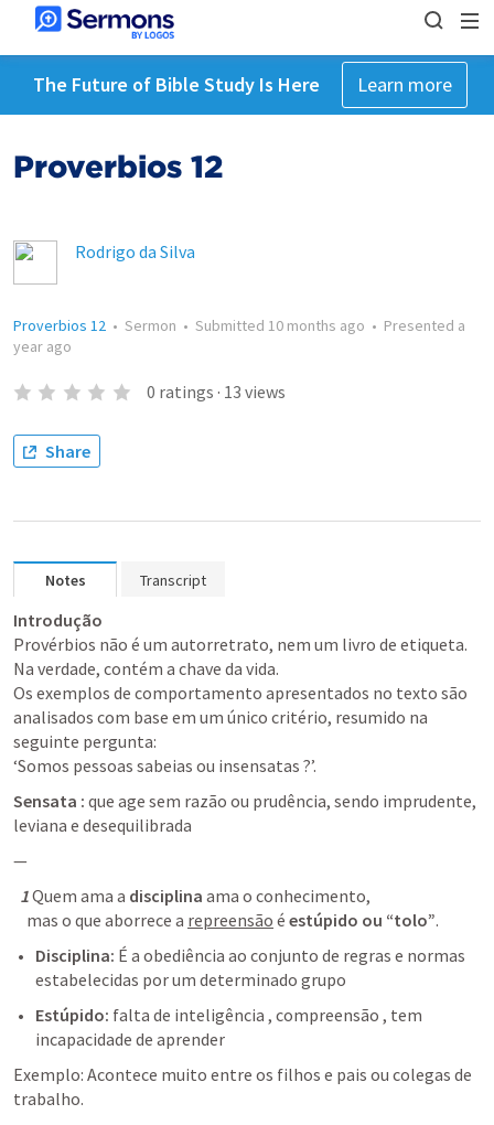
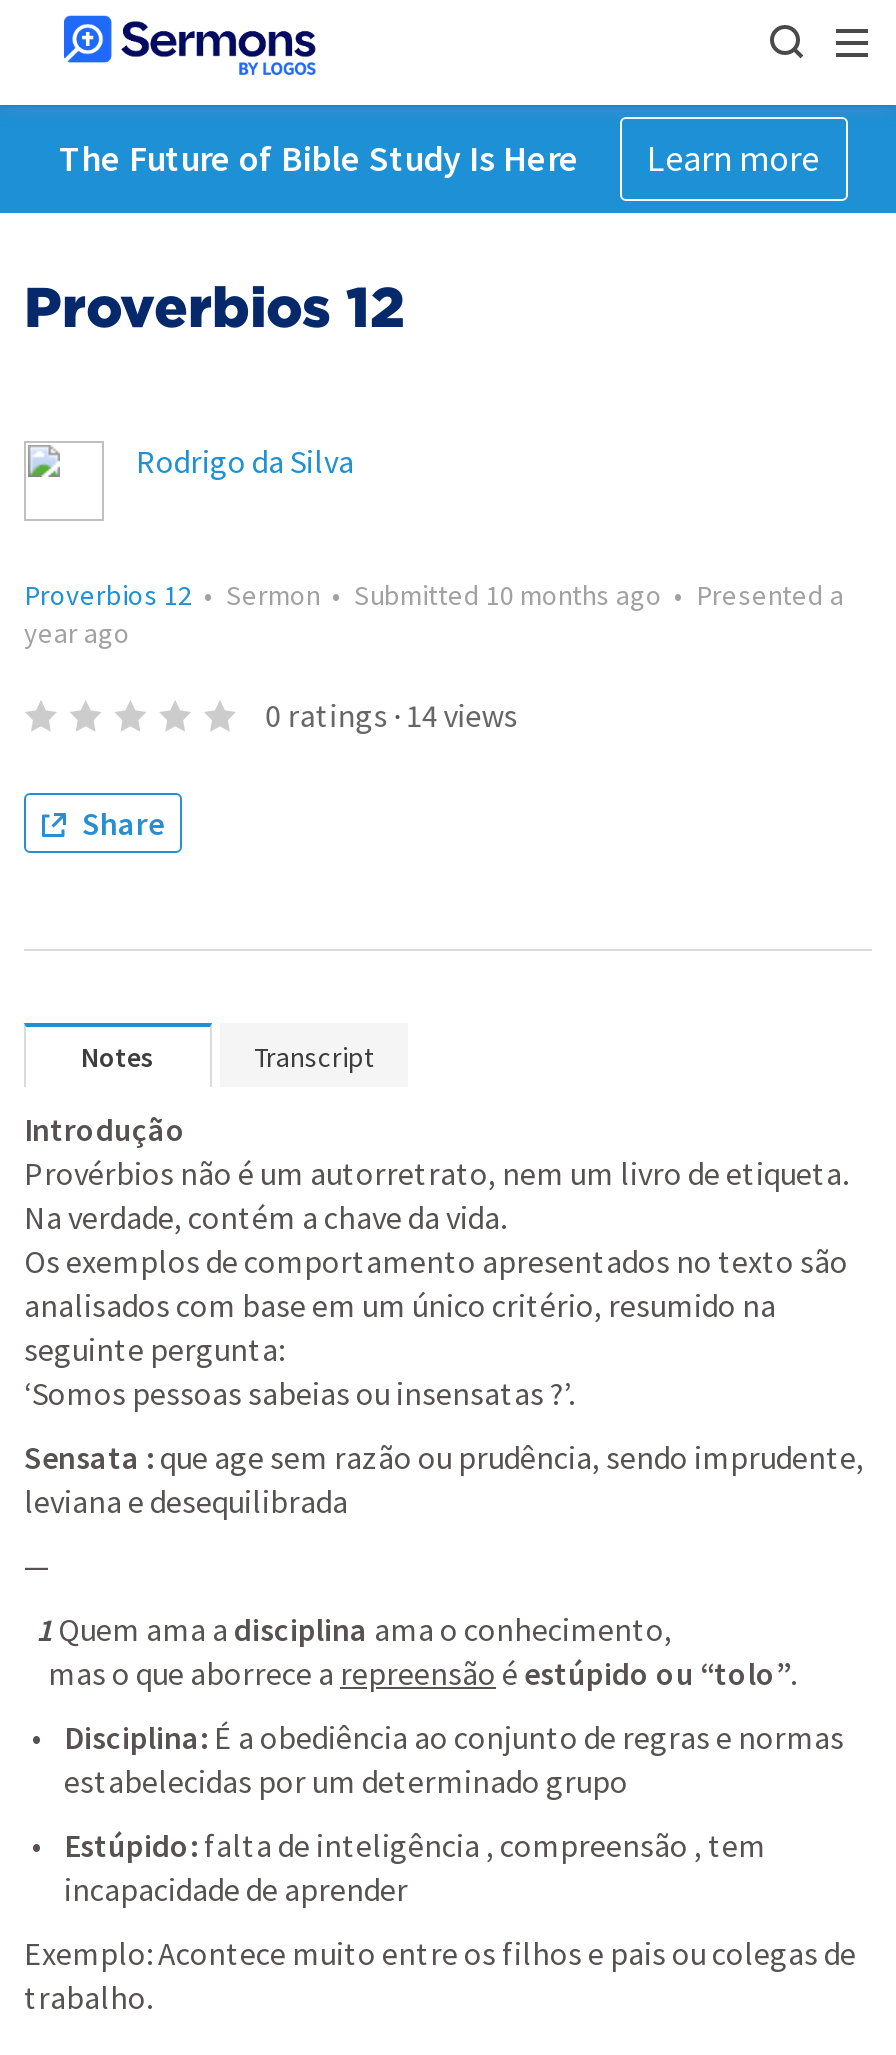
- 0 ratings · 13 views
+ 0 ratings · 14 views
